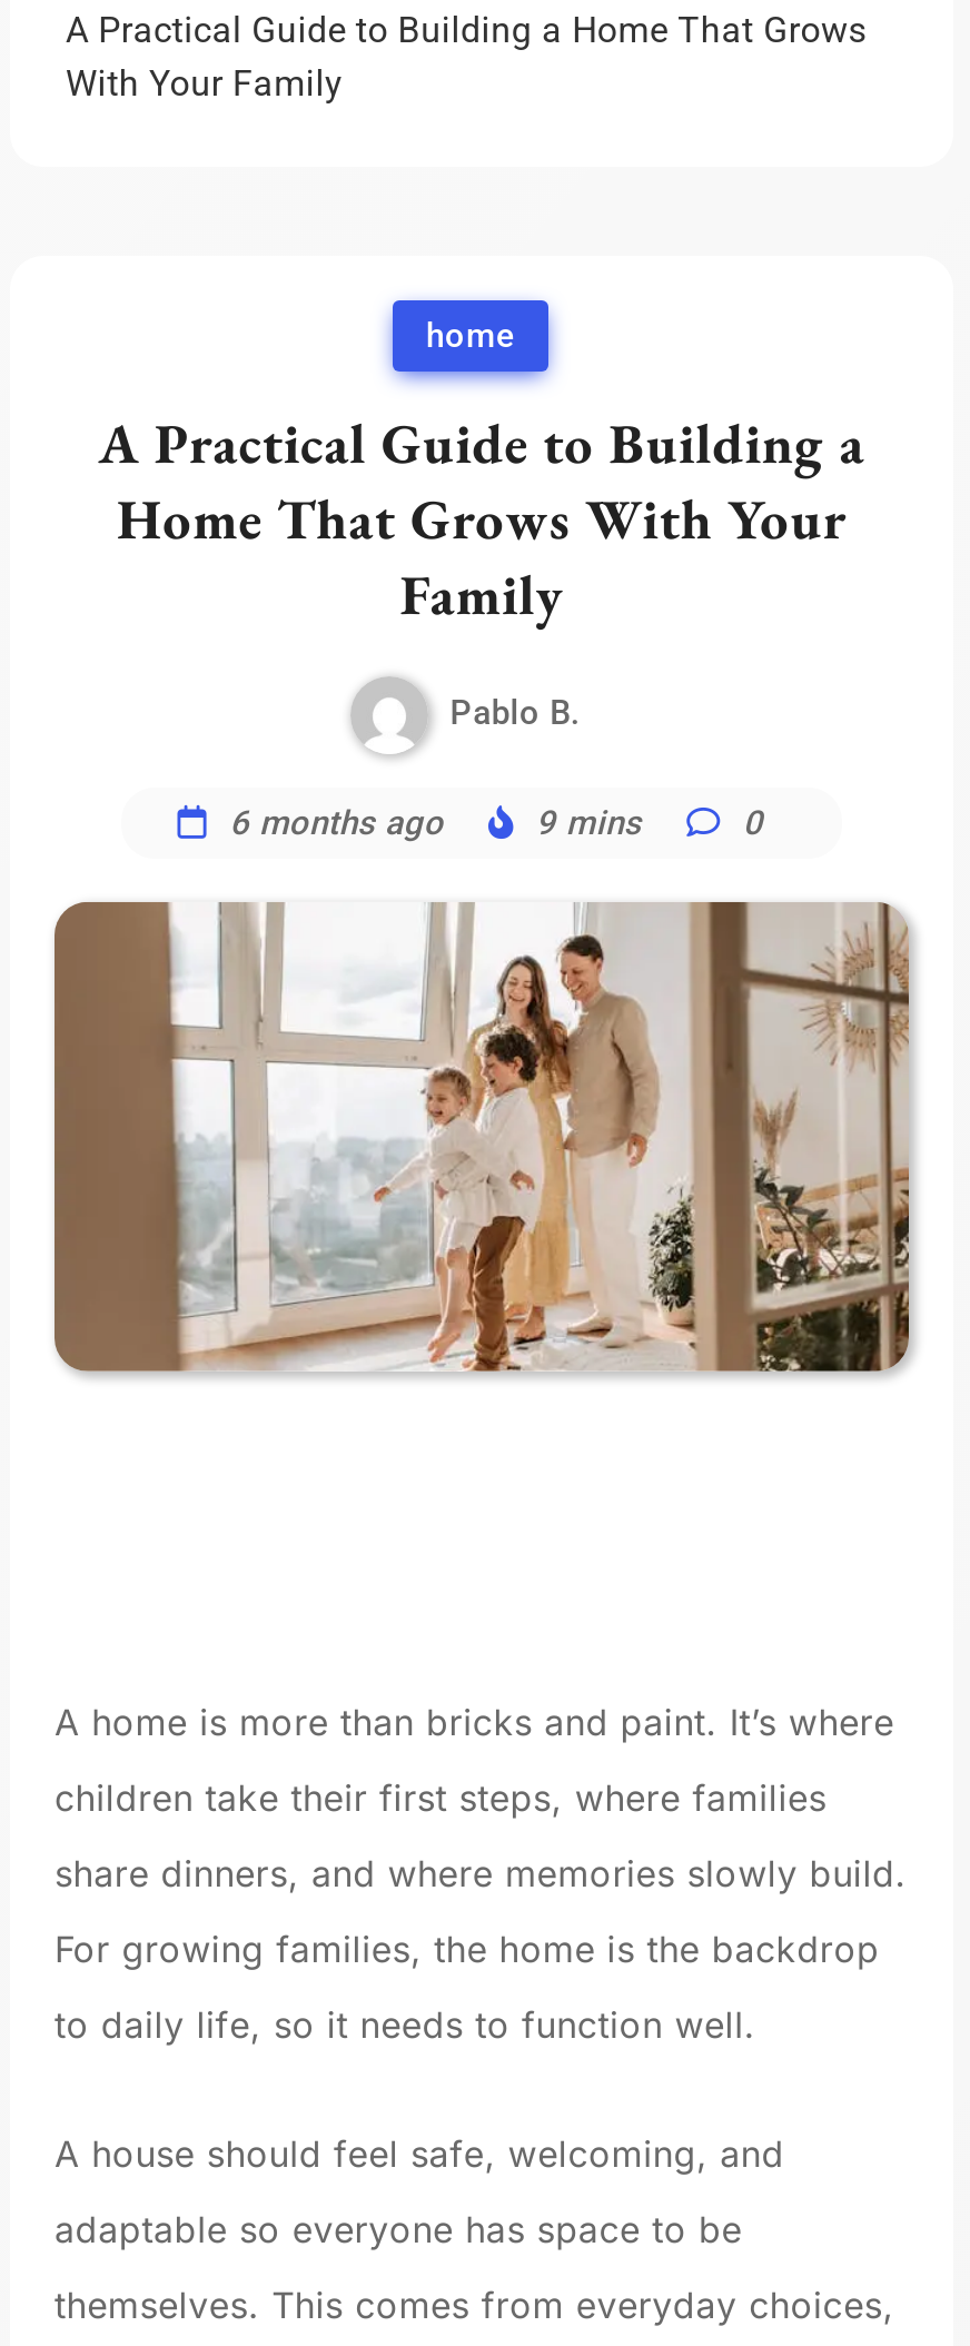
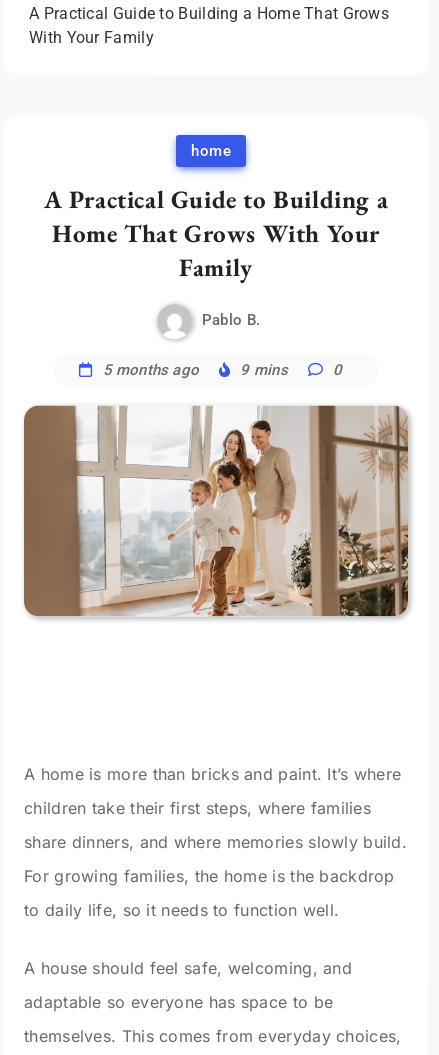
- 6 months ago
+ 5 months ago
